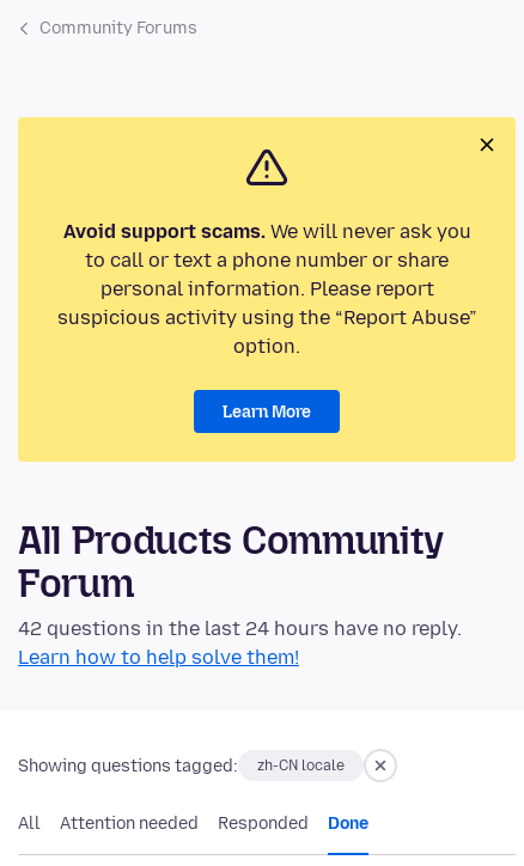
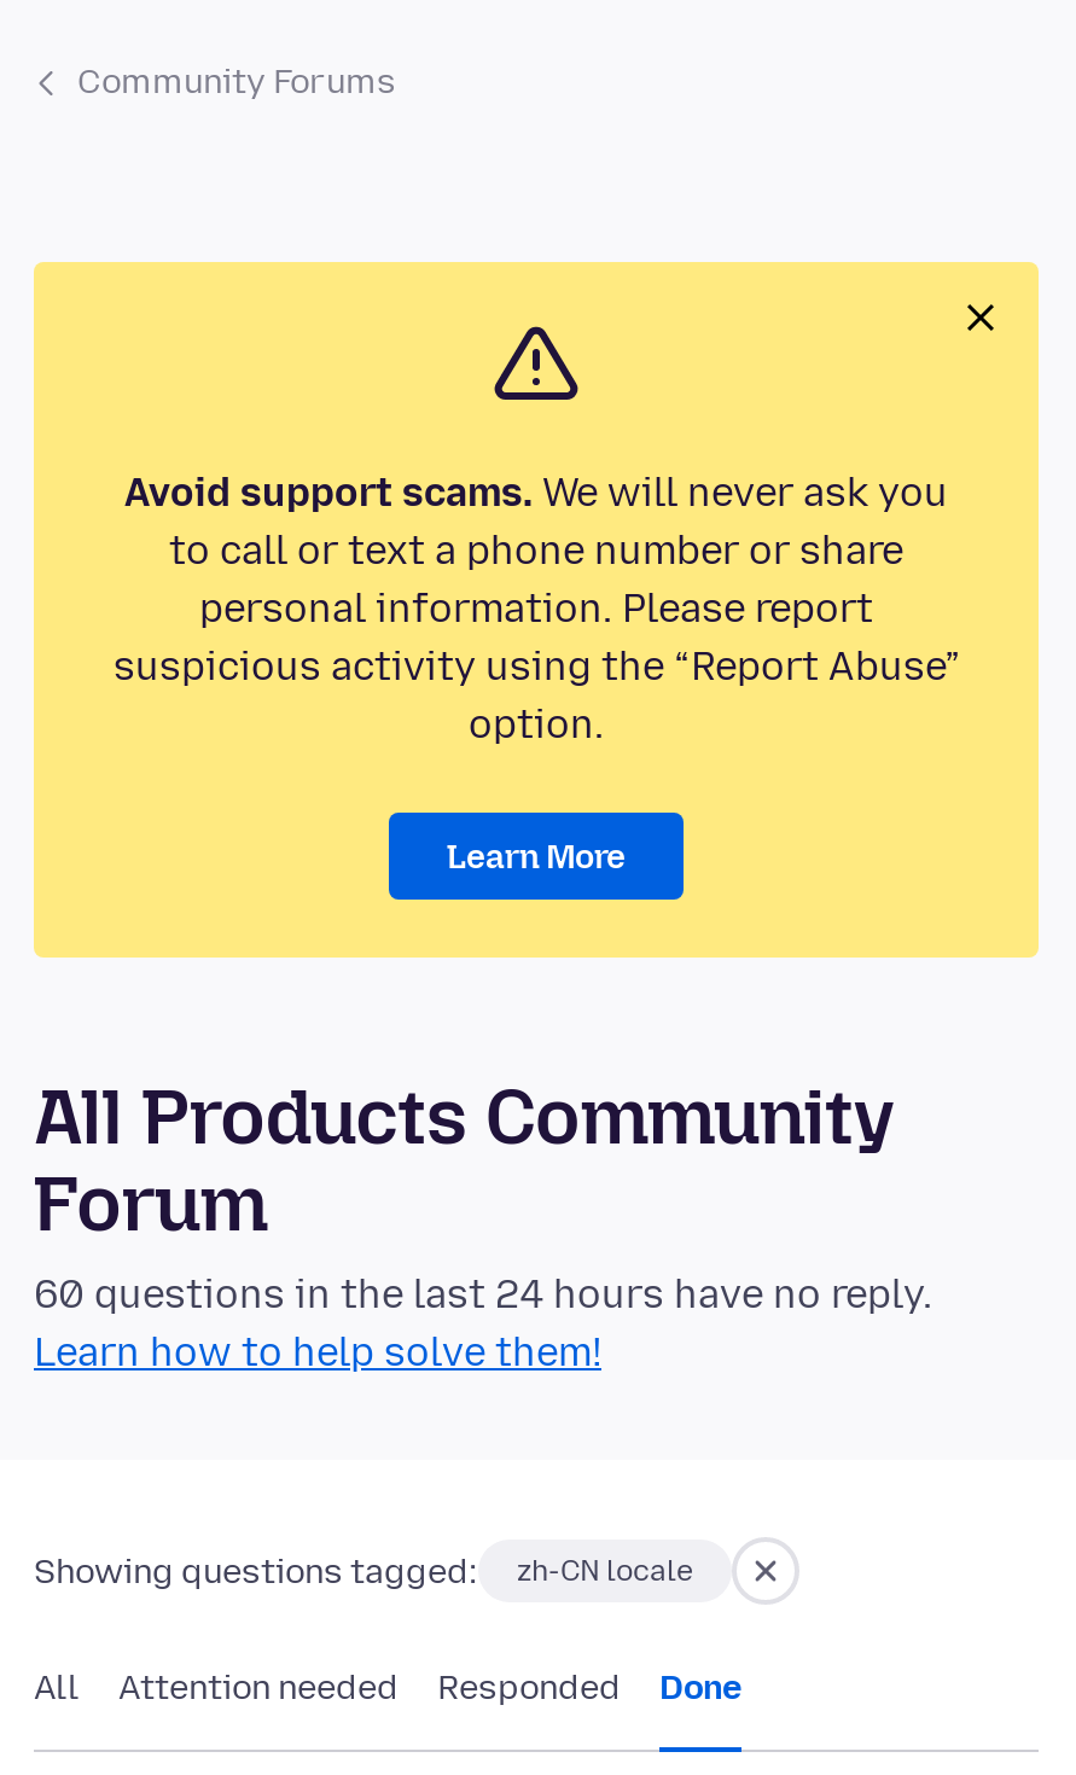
- 42 questions in the last 24 hours have no reply.
+ 60 questions in the last 24 hours have no reply.
